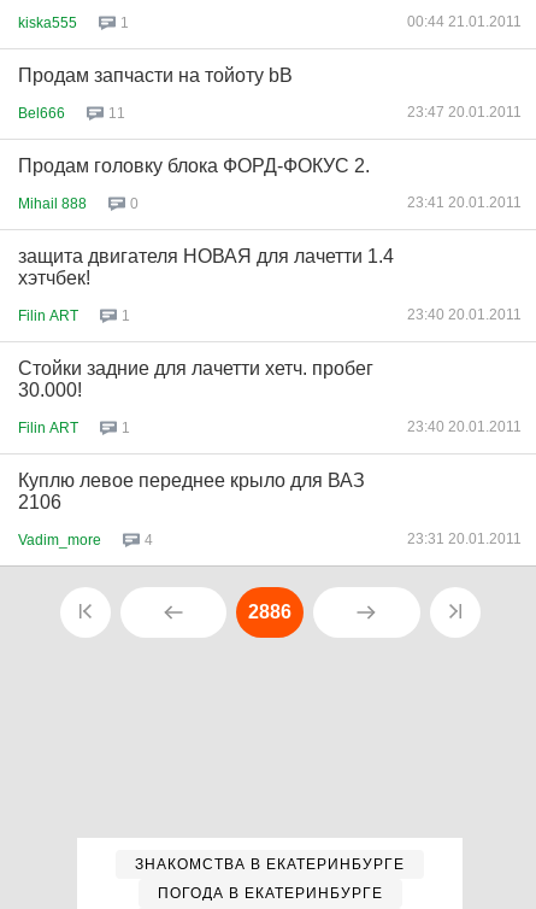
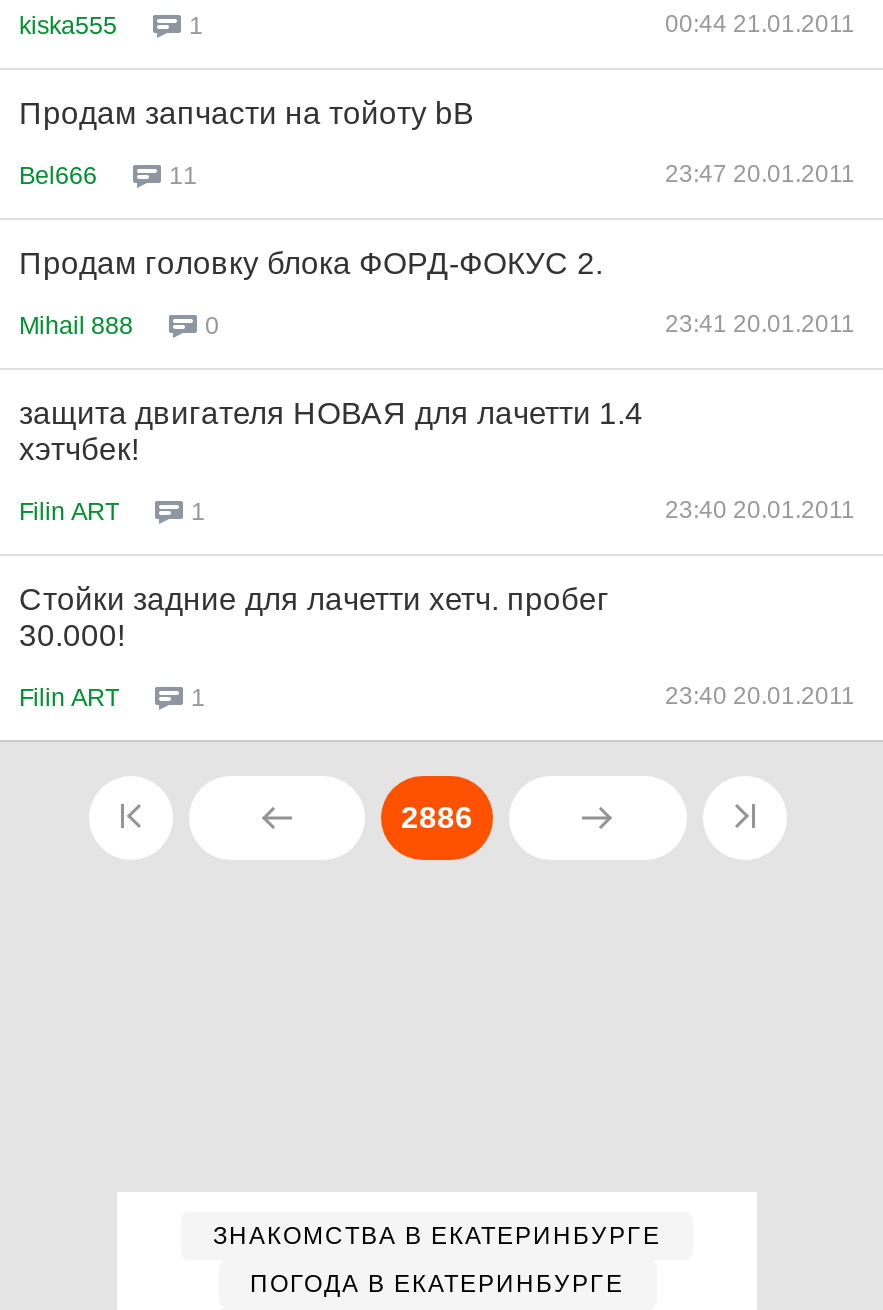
- Куплю левое переднее крыло для ВАЗ
- 2106
- Vadim_more
- 4
- 23:31 20.01.2011
